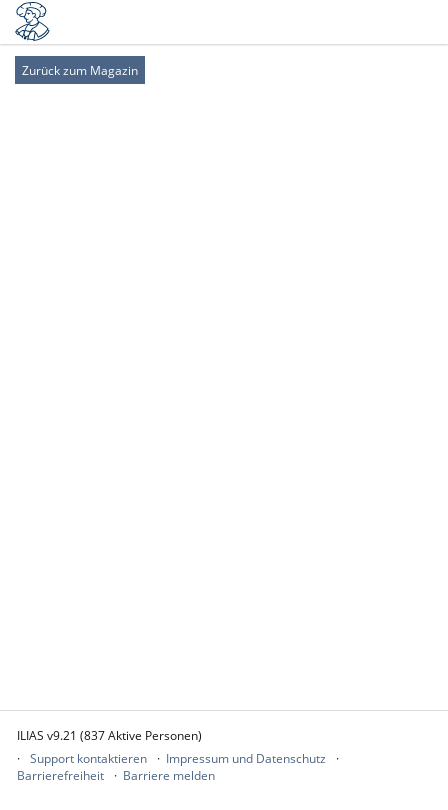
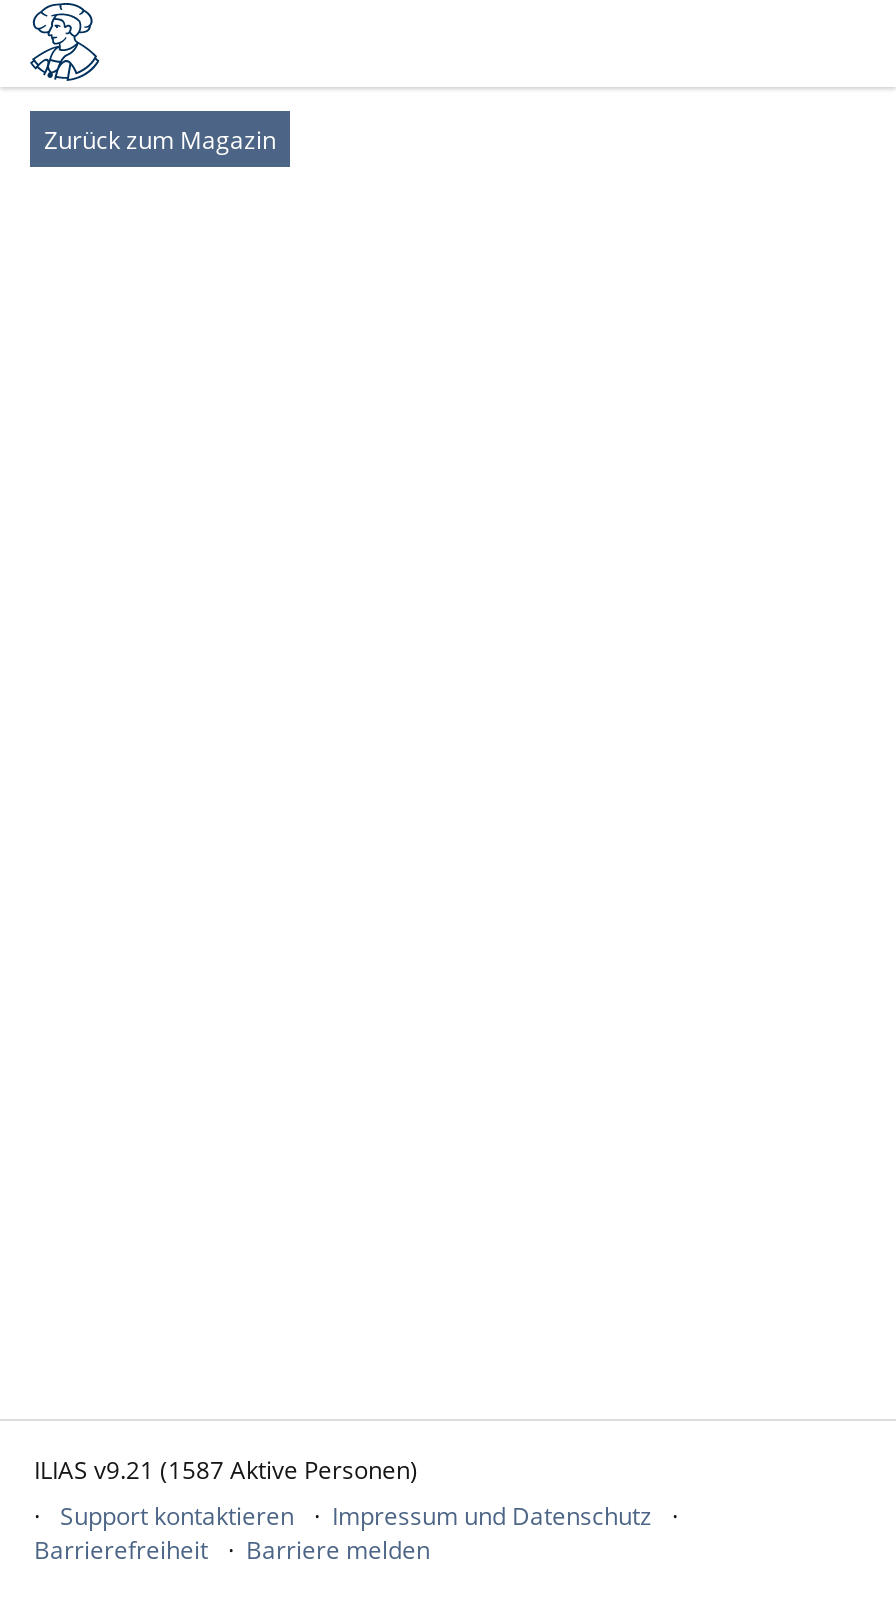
- ILIAS v9.21 (837 Aktive Personen)
+ ILIAS v9.21 (1587 Aktive Personen)
